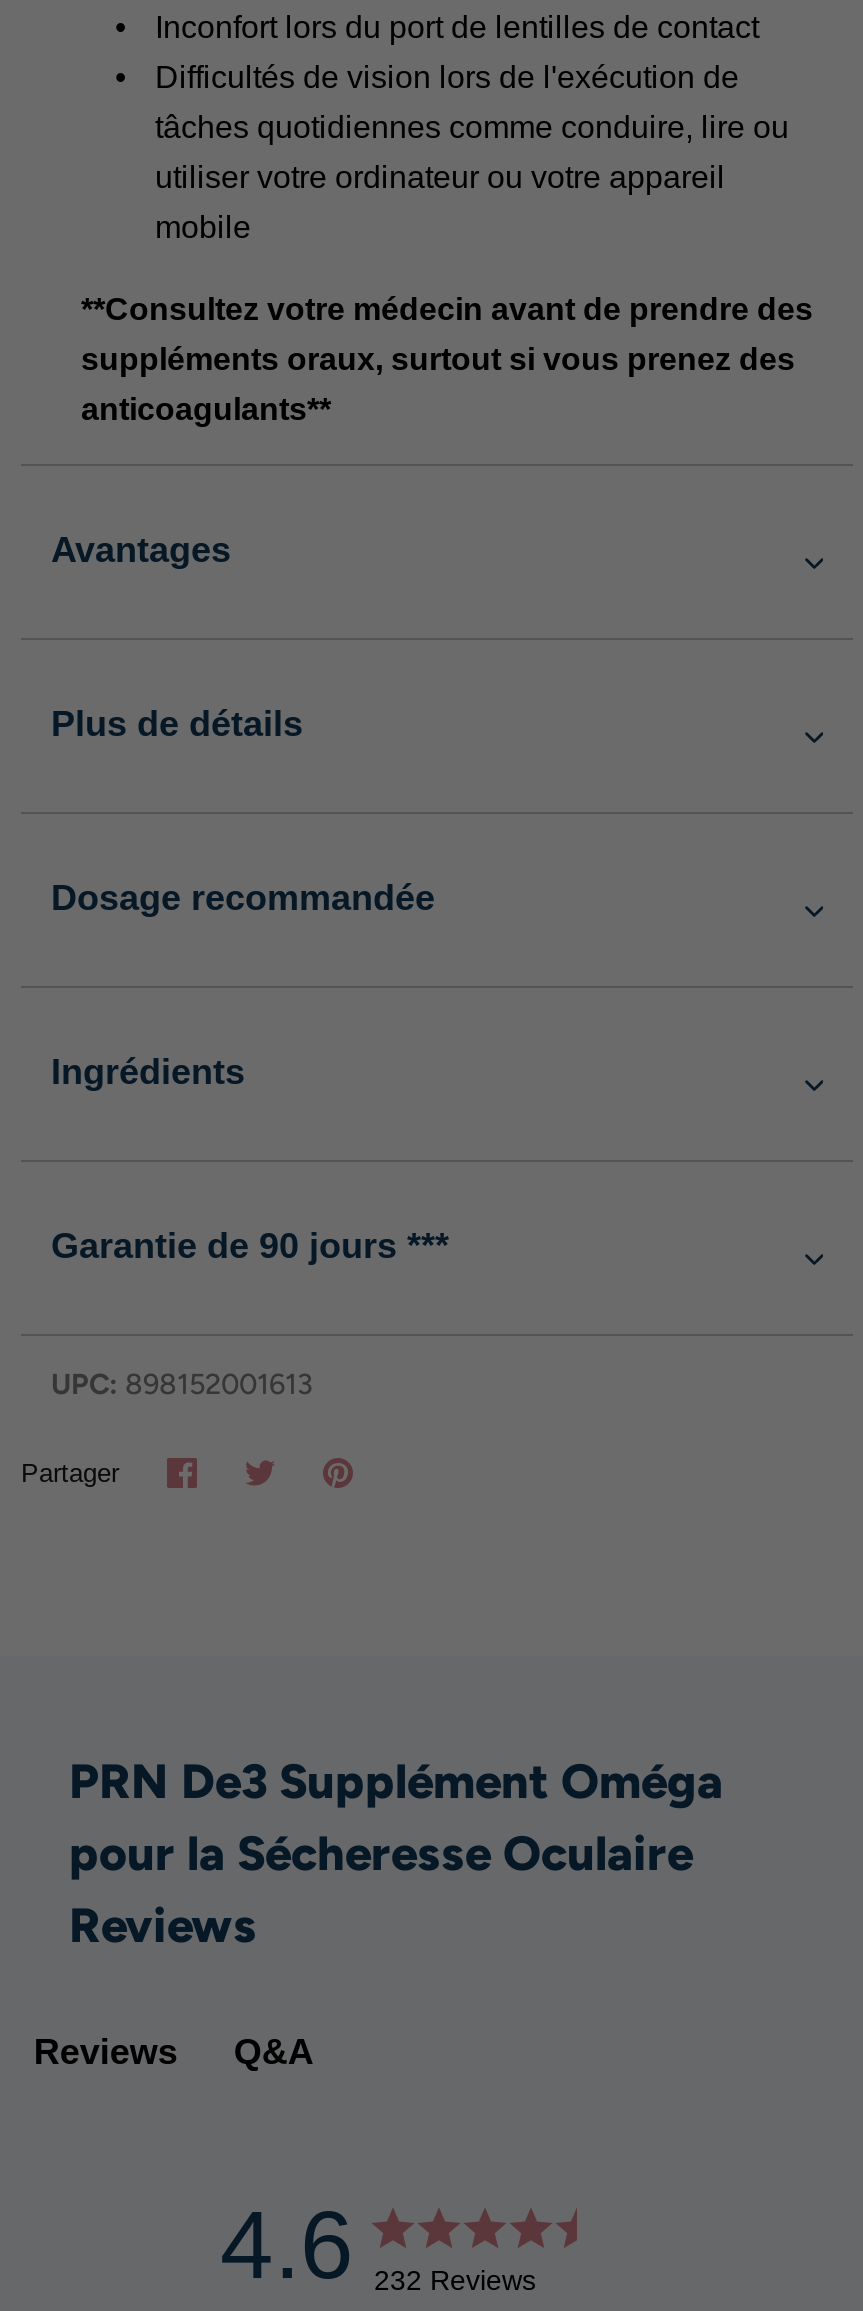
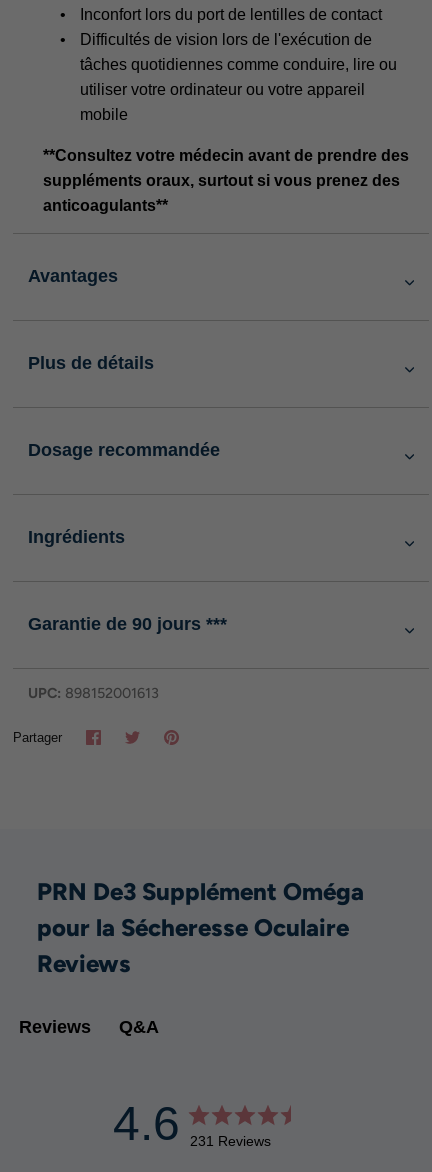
- 4.6 232 Reviews
+ 4.6 231 Reviews
